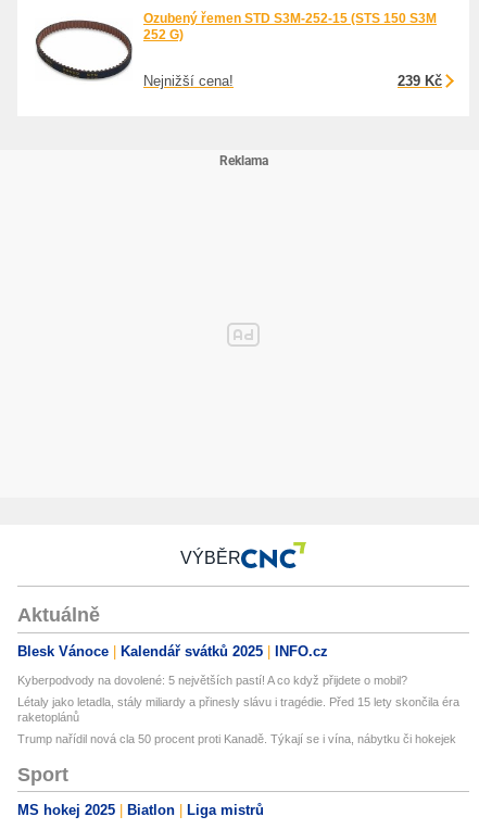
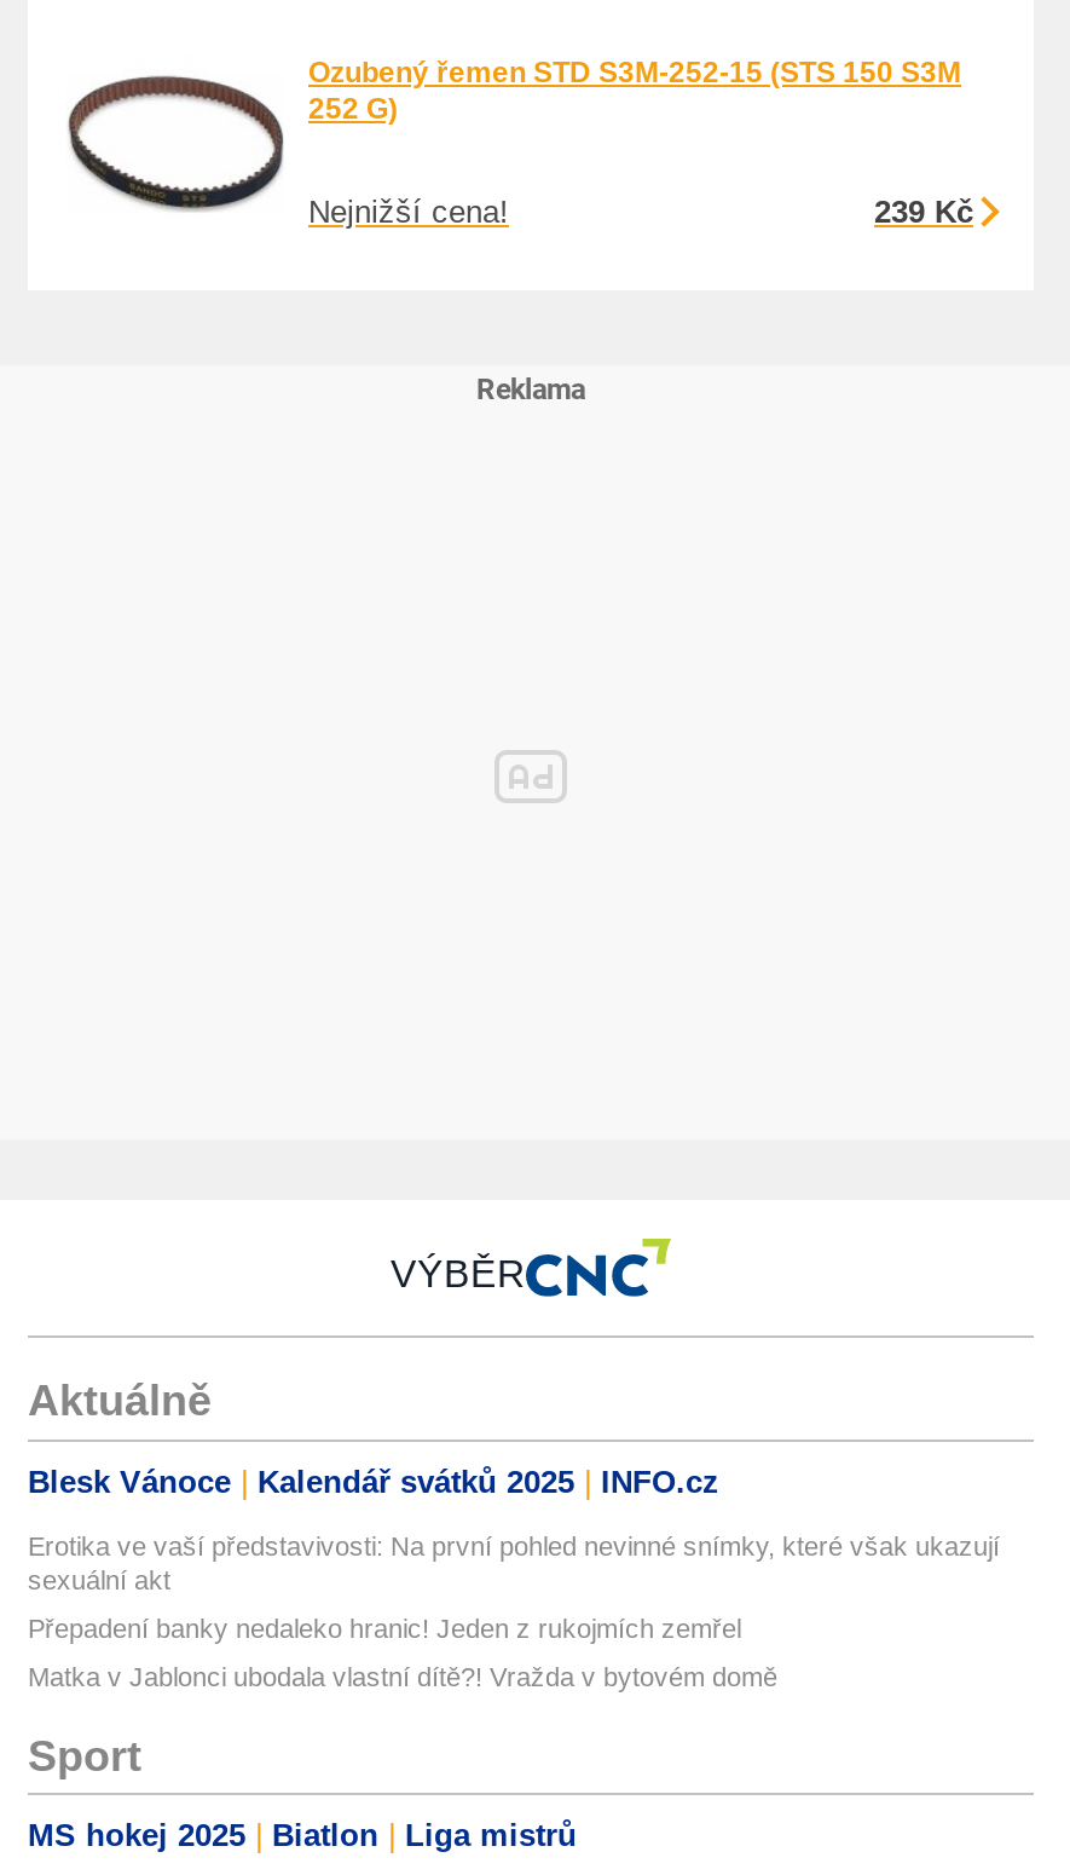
- Kyberpodvody na dovolené: 5 největších pastí! A co když přijdete o mobil?
+ Erotika ve vaší představivosti: Na první pohled nevinné snímky, které však ukazují
+ sexuální akt

- Létaly jako letadla, stály miliardy a přinesly slávu i tragédie. Před 15 lety skončila éra
- raketoplánů
+ Přepadení banky nedaleko hranic! Jeden z rukojmích zemřel

- Trump nařídil nová cla 50 procent proti Kanadě. Týkají se i vína, nábytku či hokejek
+ Matka v Jablonci ubodala vlastní dítě?! Vražda v bytovém domě
